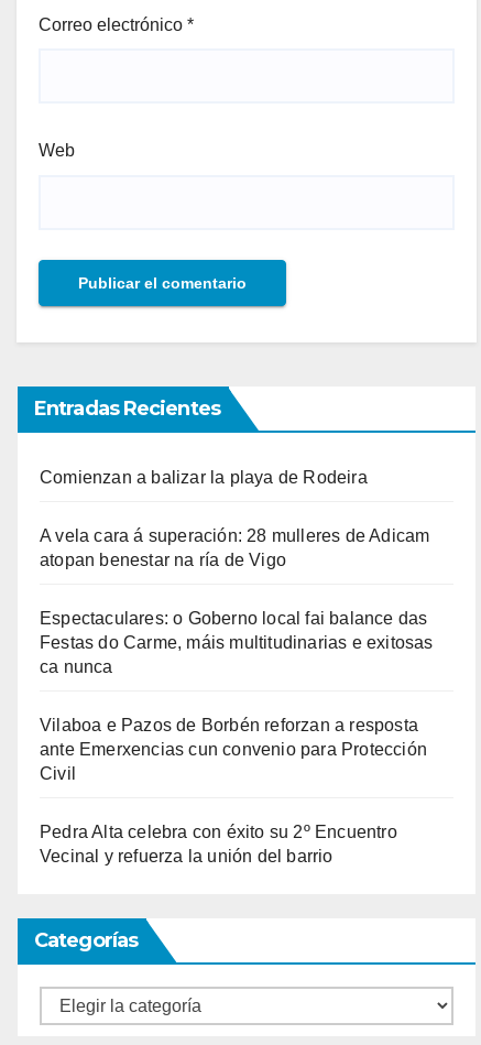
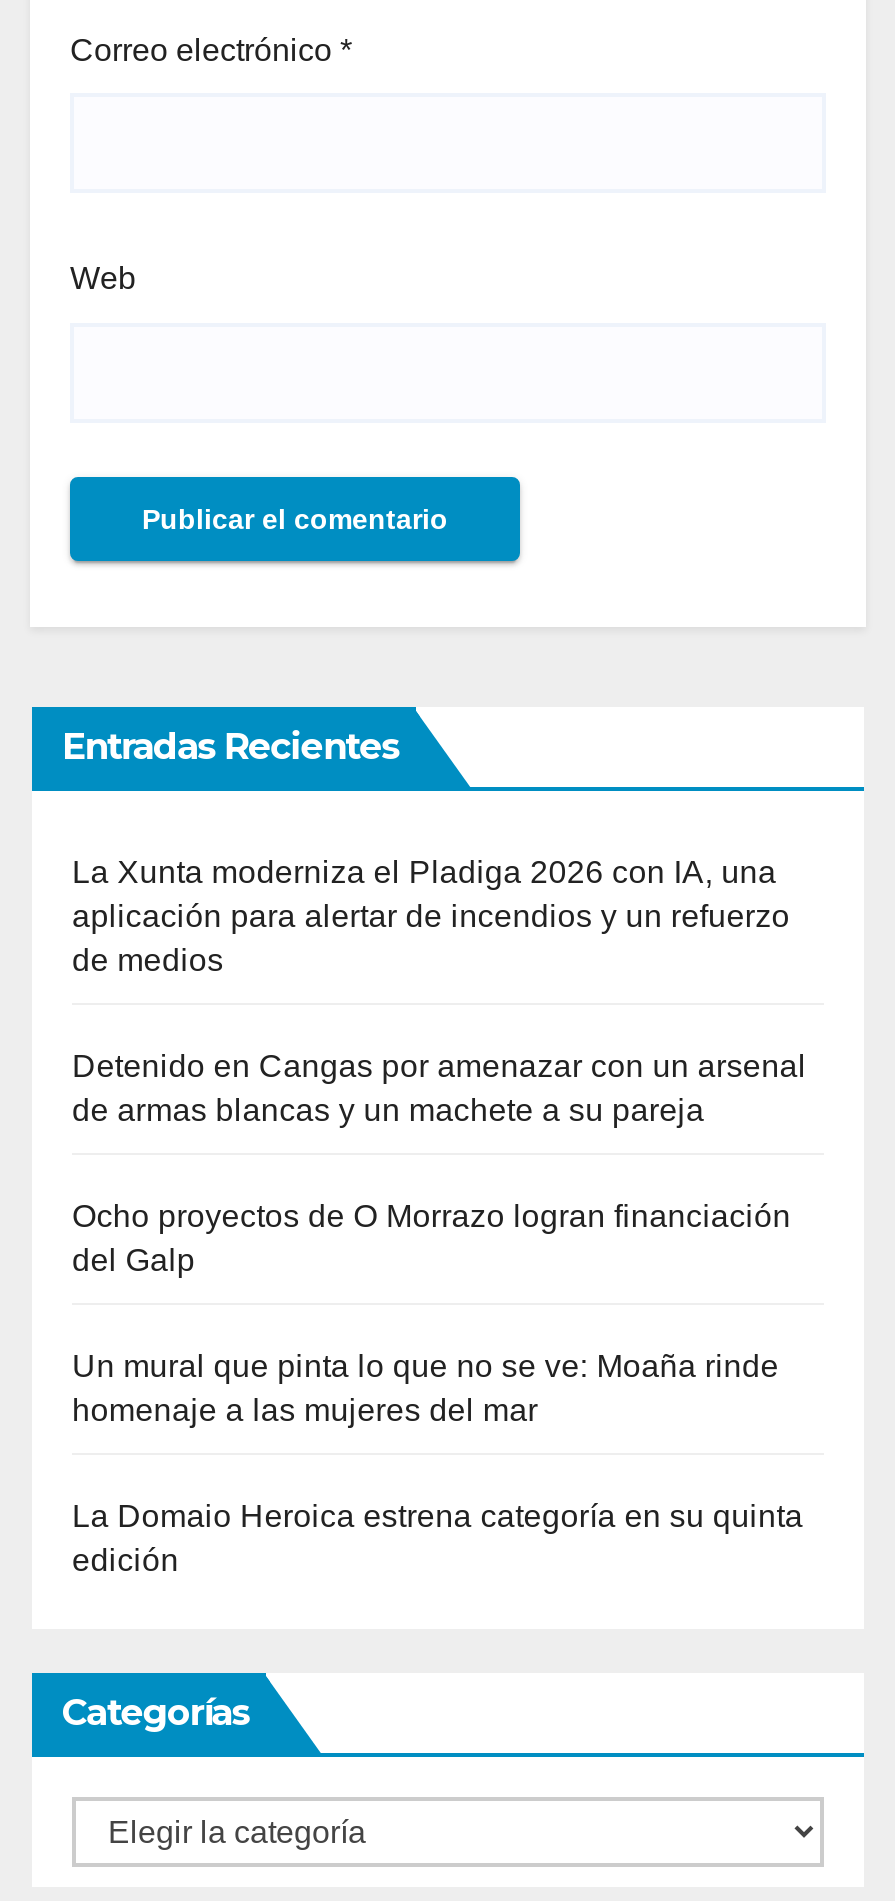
- Comienzan a balizar la playa de Rodeira
+ La Xunta moderniza el Pladiga 2026 con IA, una
+ aplicación para alertar de incendios y un refuerzo
+ de medios

- A vela cara á superación: 28 mulleres de Adicam
- atopan benestar na ría de Vigo
+ Detenido en Cangas por amenazar con un arsenal
+ de armas blancas y un machete a su pareja

- Espectaculares: o Goberno local fai balance das
- Festas do Carme, máis multitudinarias e exitosas
- ca nunca
+ Ocho proyectos de O Morrazo logran financiación
+ del Galp

- Vilaboa e Pazos de Borbén reforzan a resposta
- ante Emerxencias cun convenio para Protección
- Civil
+ Un mural que pinta lo que no se ve: Moaña rinde
+ homenaje a las mujeres del mar

- Pedra Alta celebra con éxito su 2º Encuentro
- Vecinal y refuerza la unión del barrio
+ La Domaio Heroica estrena categoría en su quinta
+ edición
